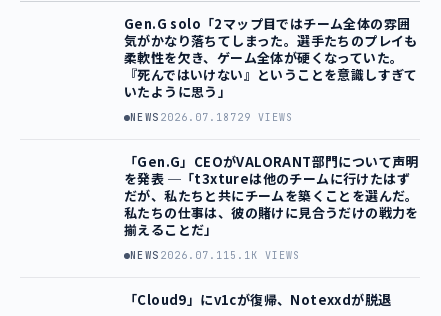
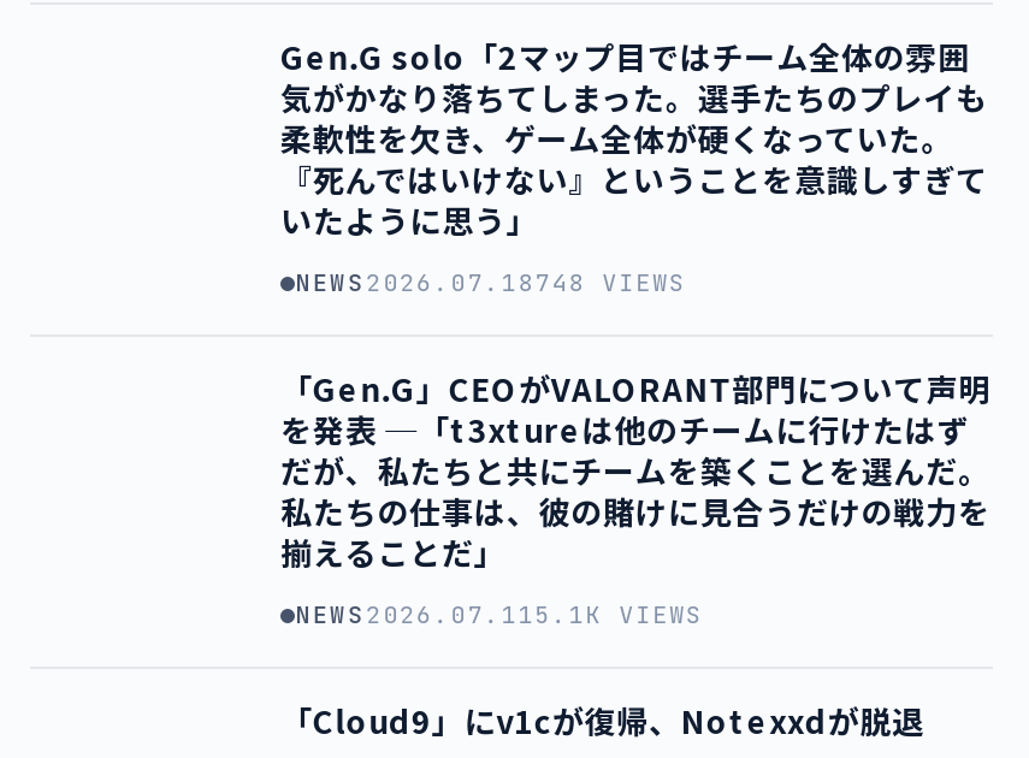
- NEWS 2026.07.18 729 VIEWS
+ NEWS 2026.07.18 748 VIEWS
